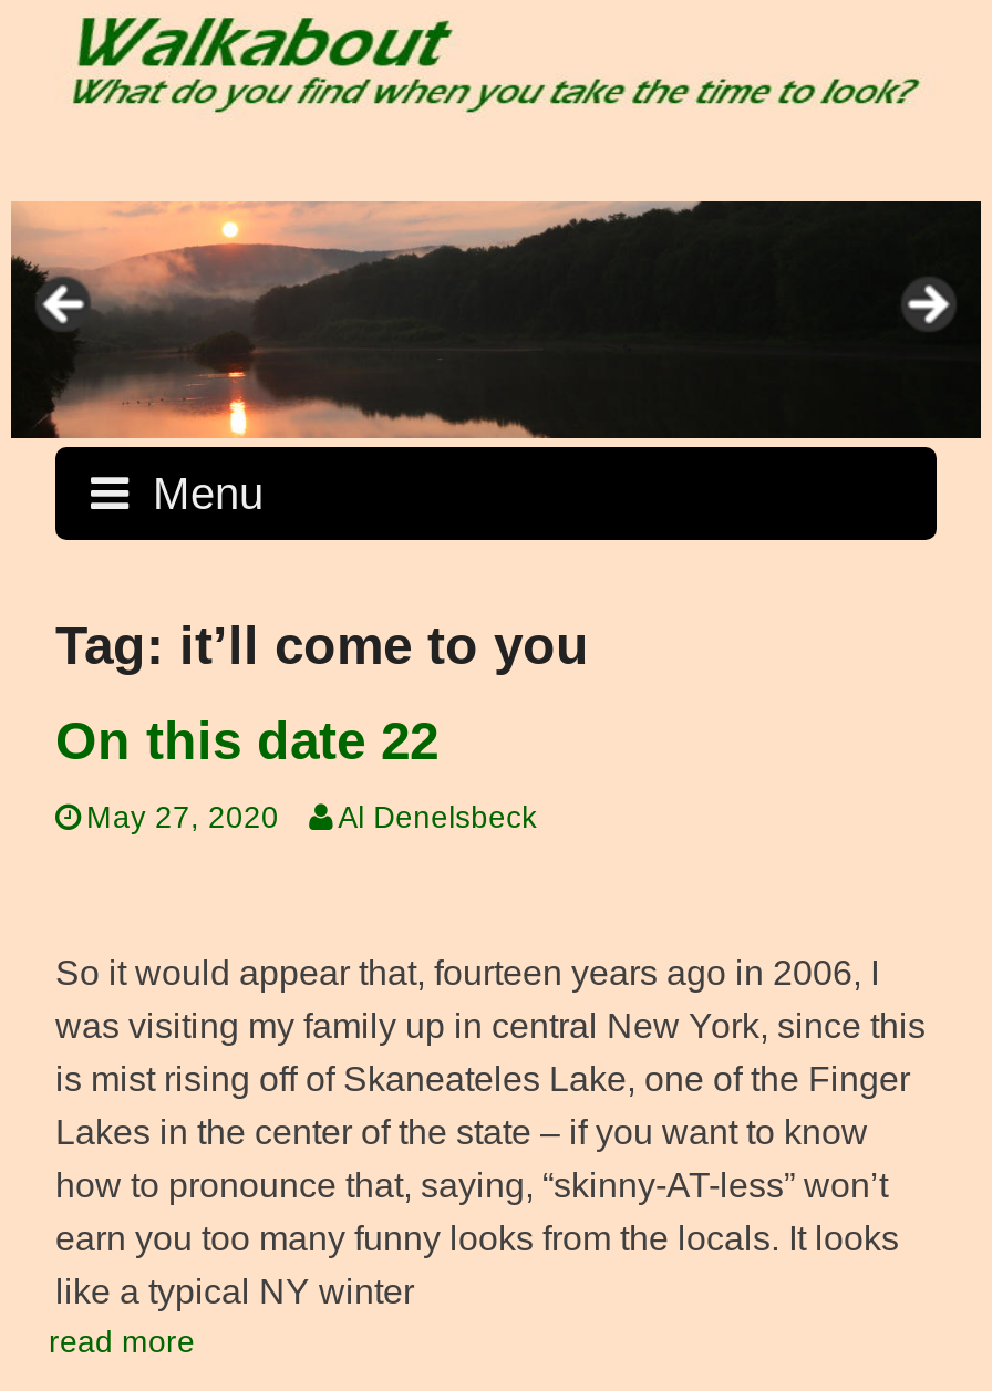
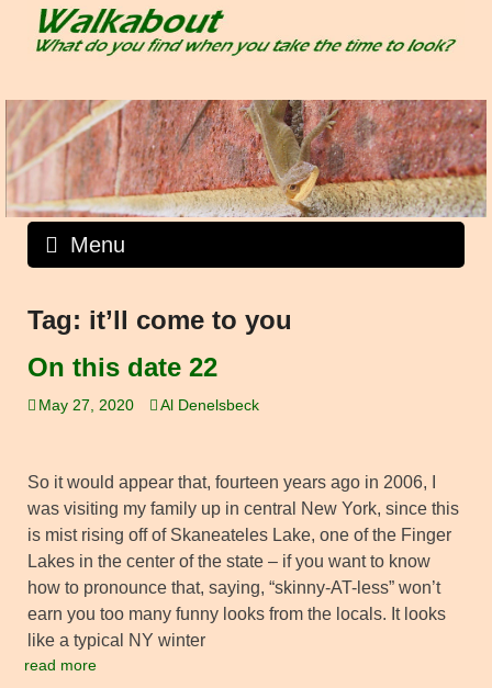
- [image]
+ [image]
